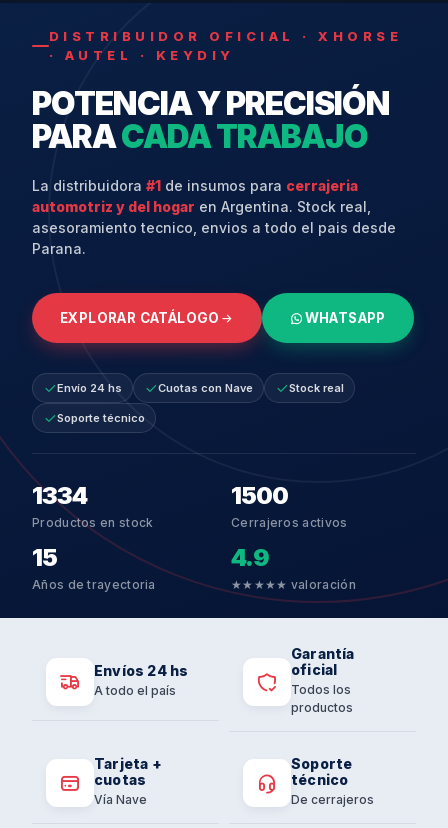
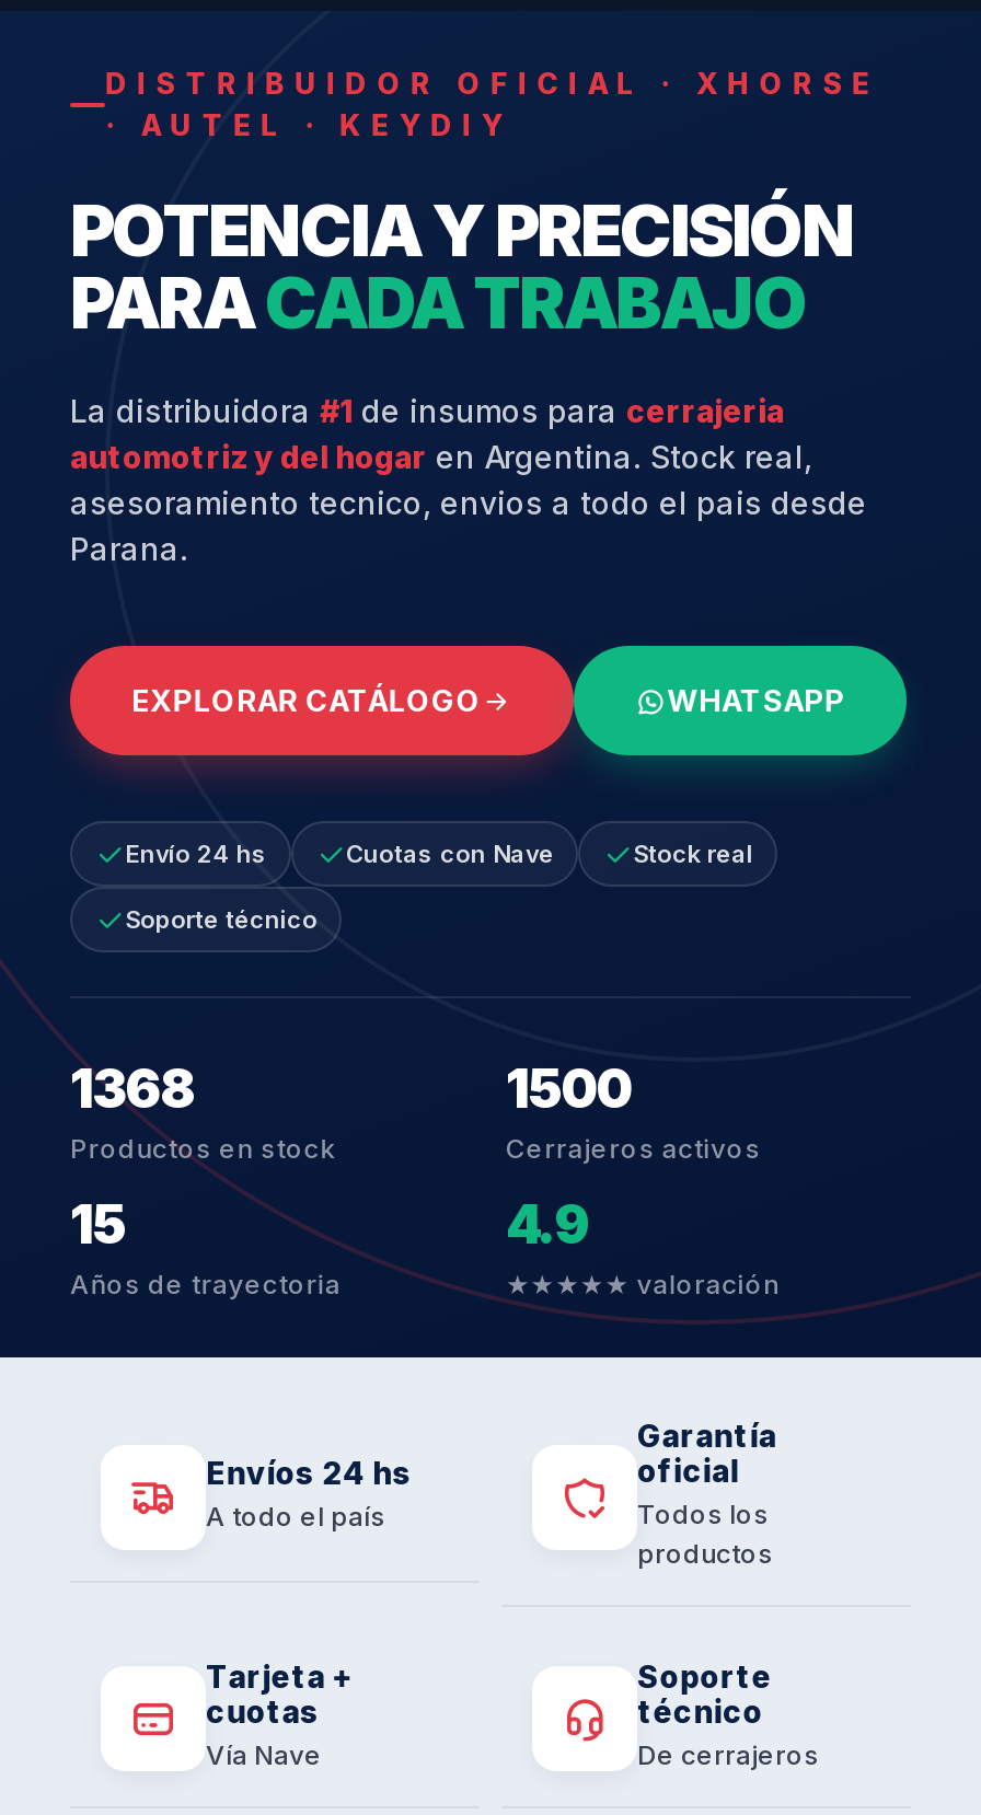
- 1334
+ 1368
